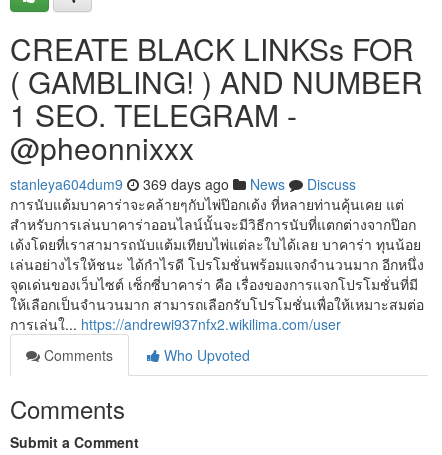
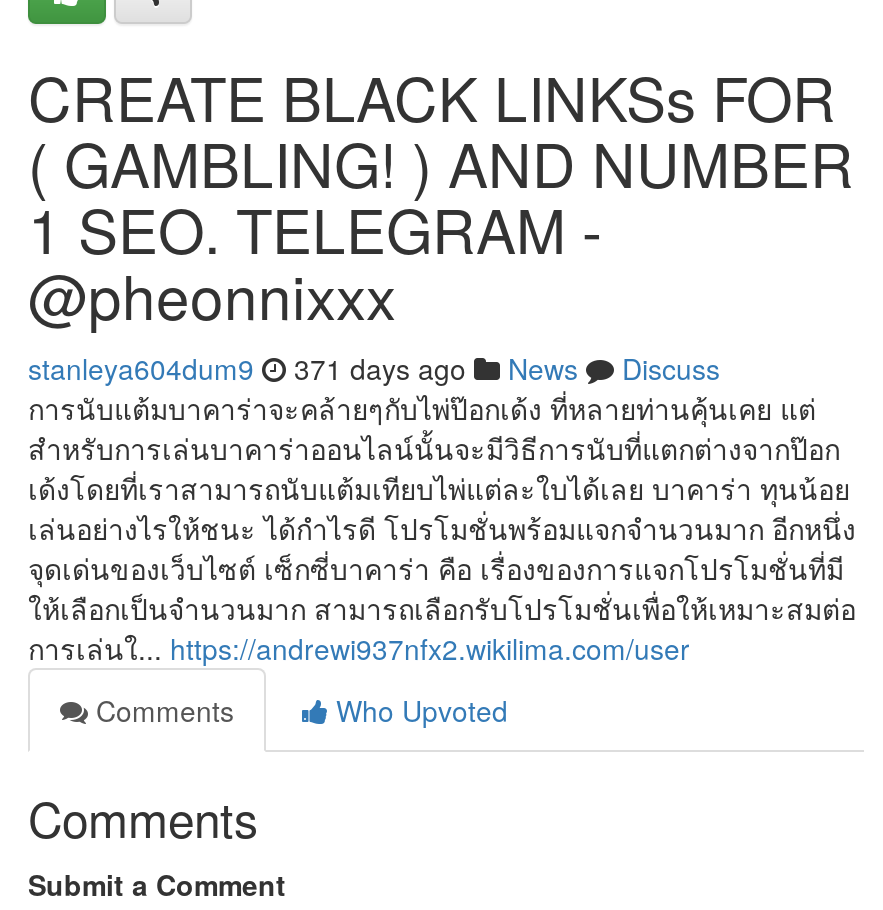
- stanleya604dum9 369 days ago News Discuss
+ stanleya604dum9 371 days ago News Discuss
